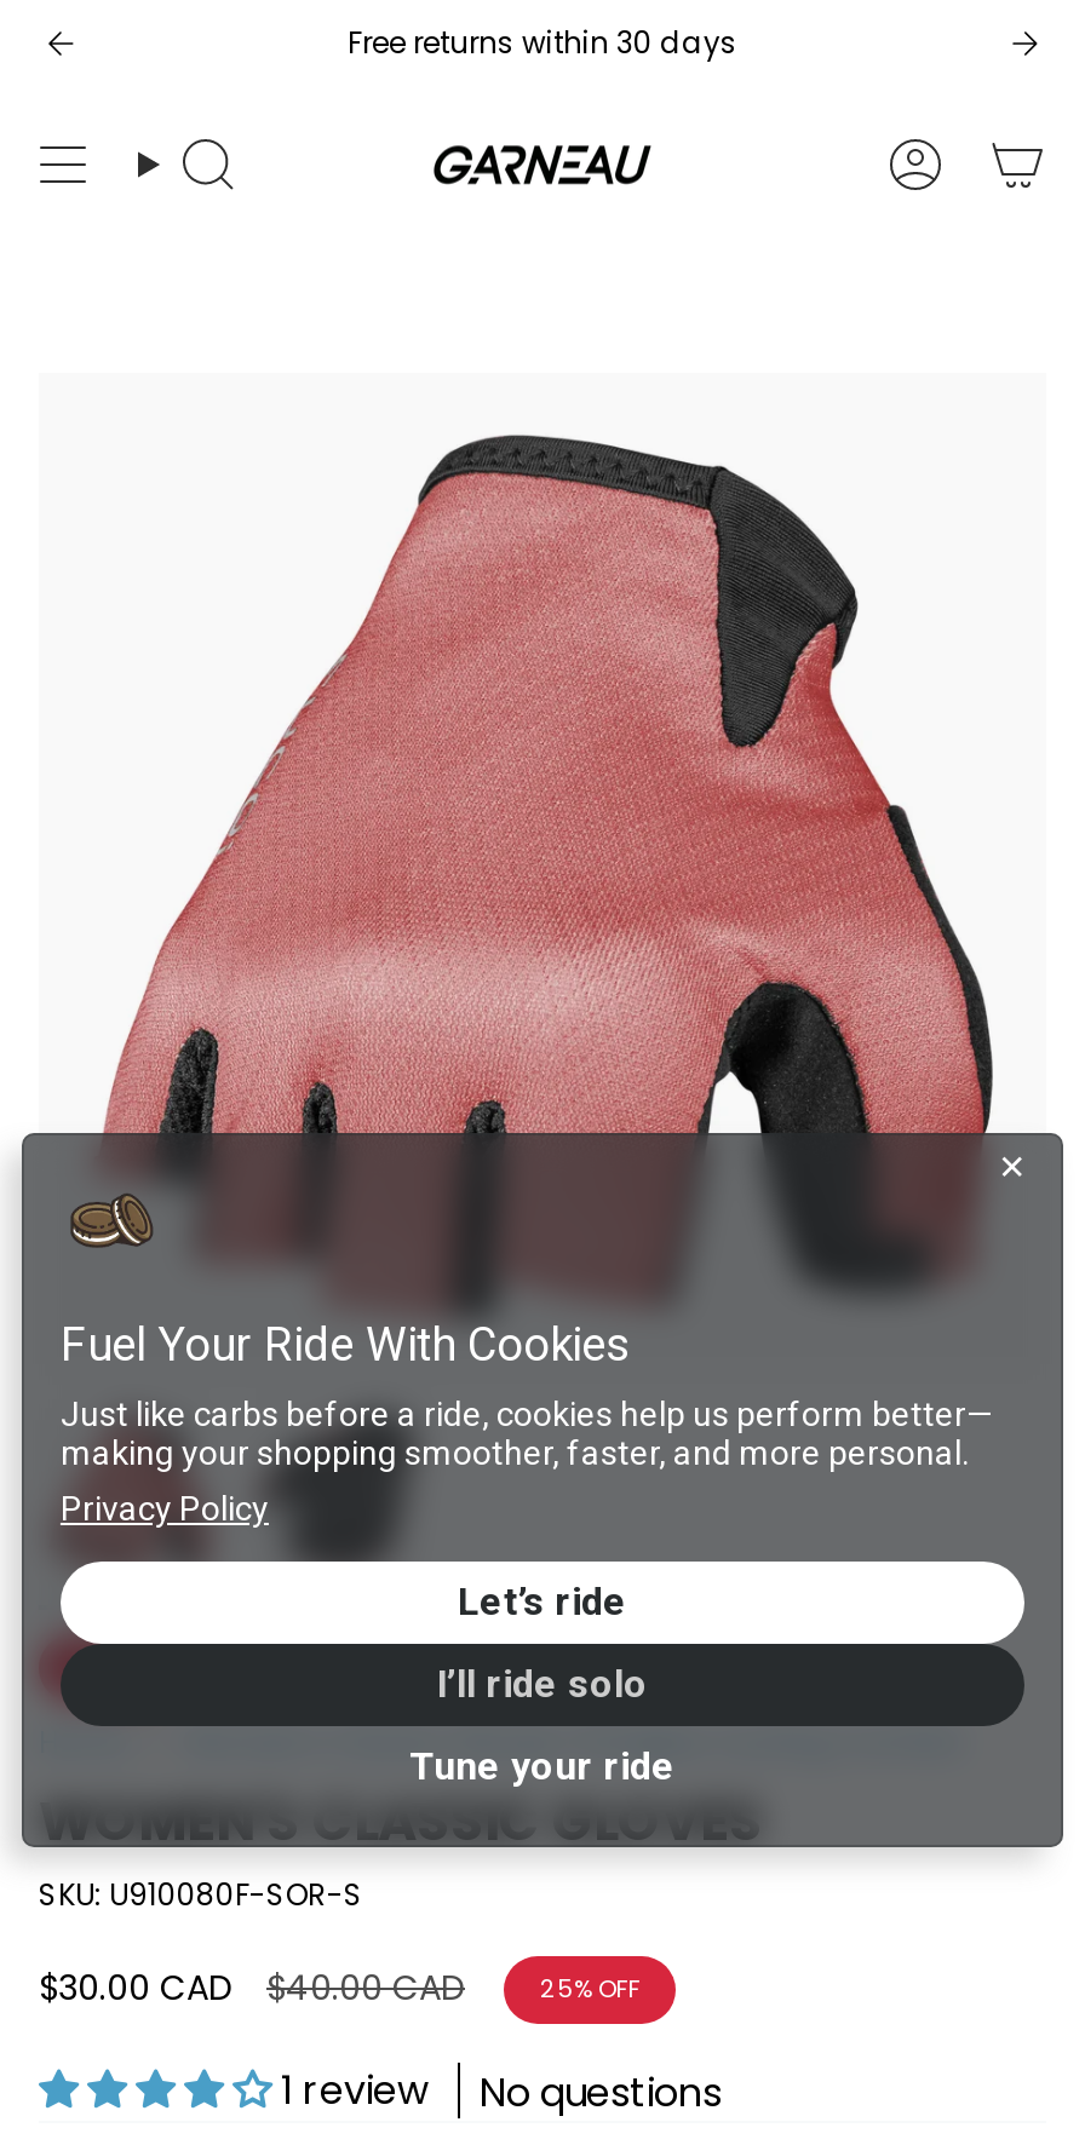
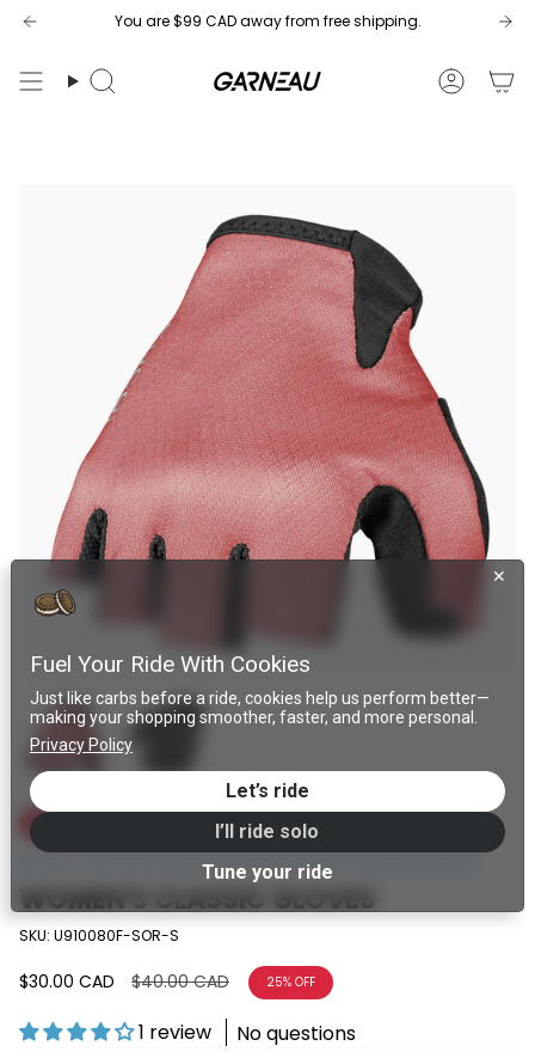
- Free returns within 30 days
+ You are $99 CAD away from free shipping.
